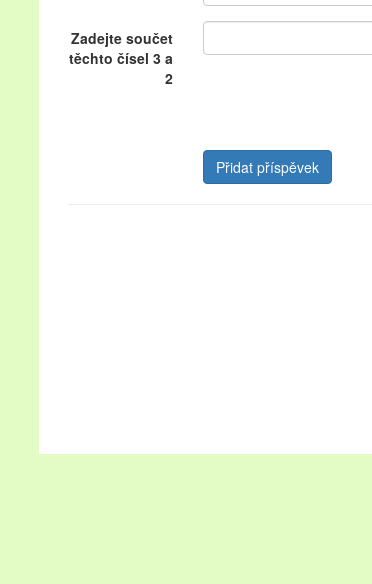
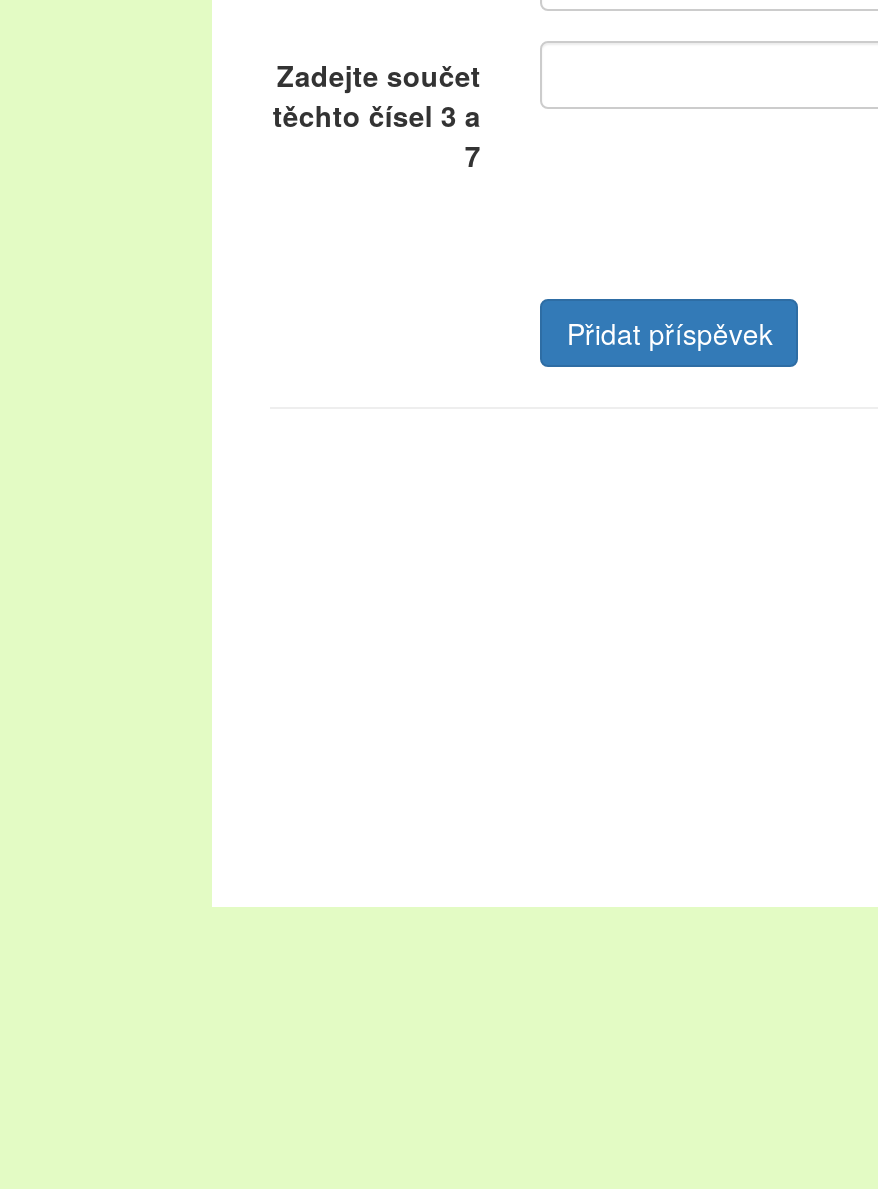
- 2
+ 7
